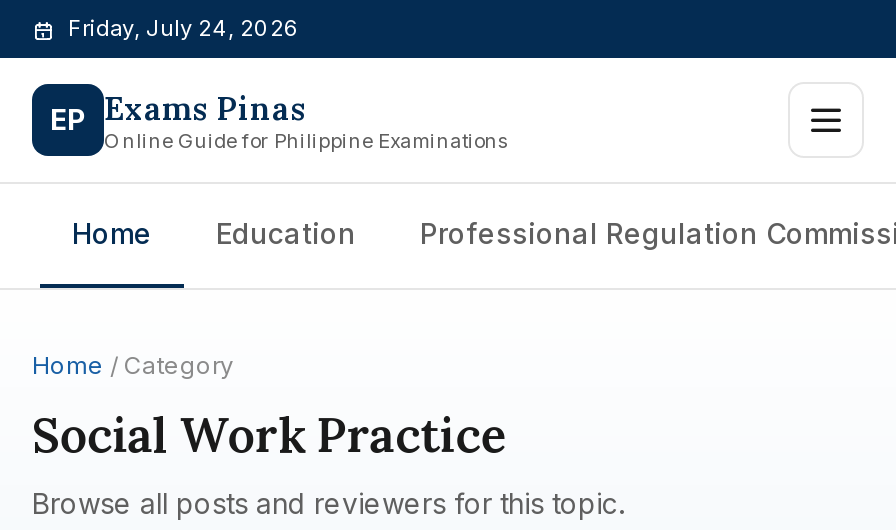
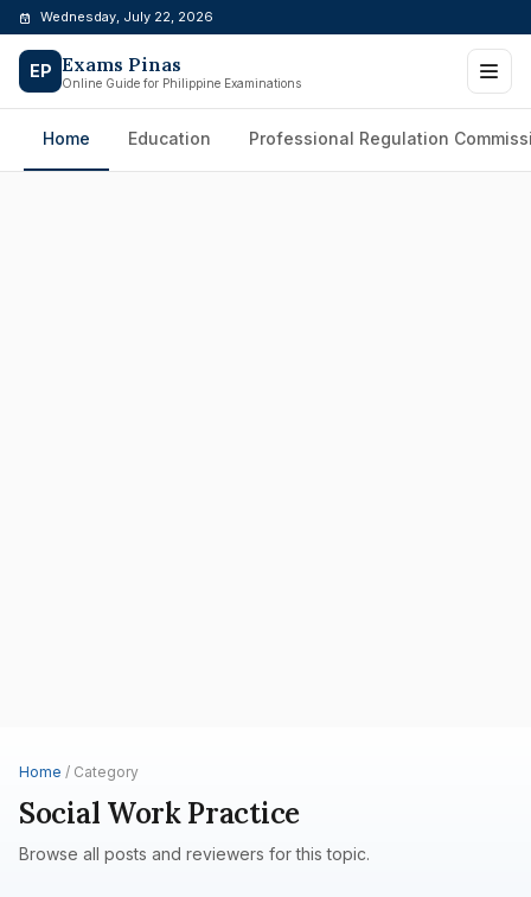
- Friday, July 24, 2026
+ Wednesday, July 22, 2026
